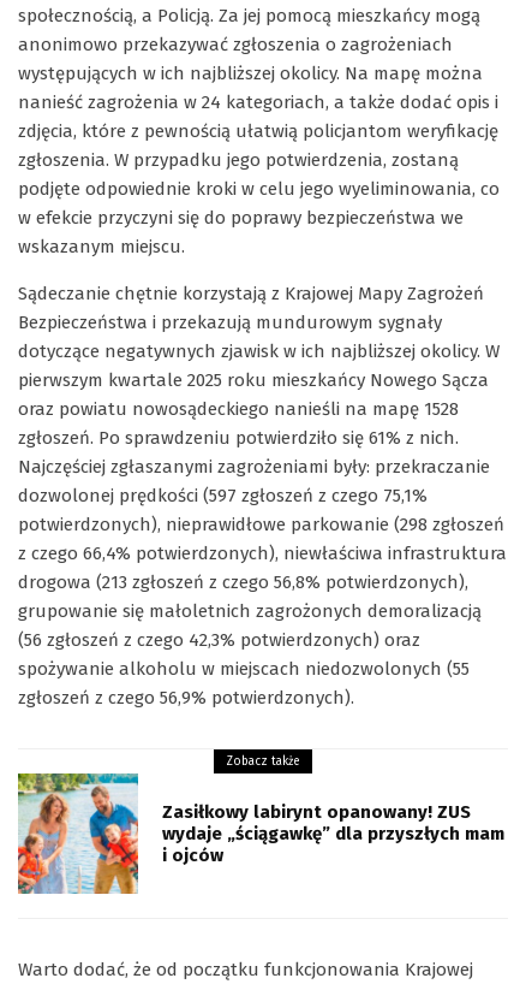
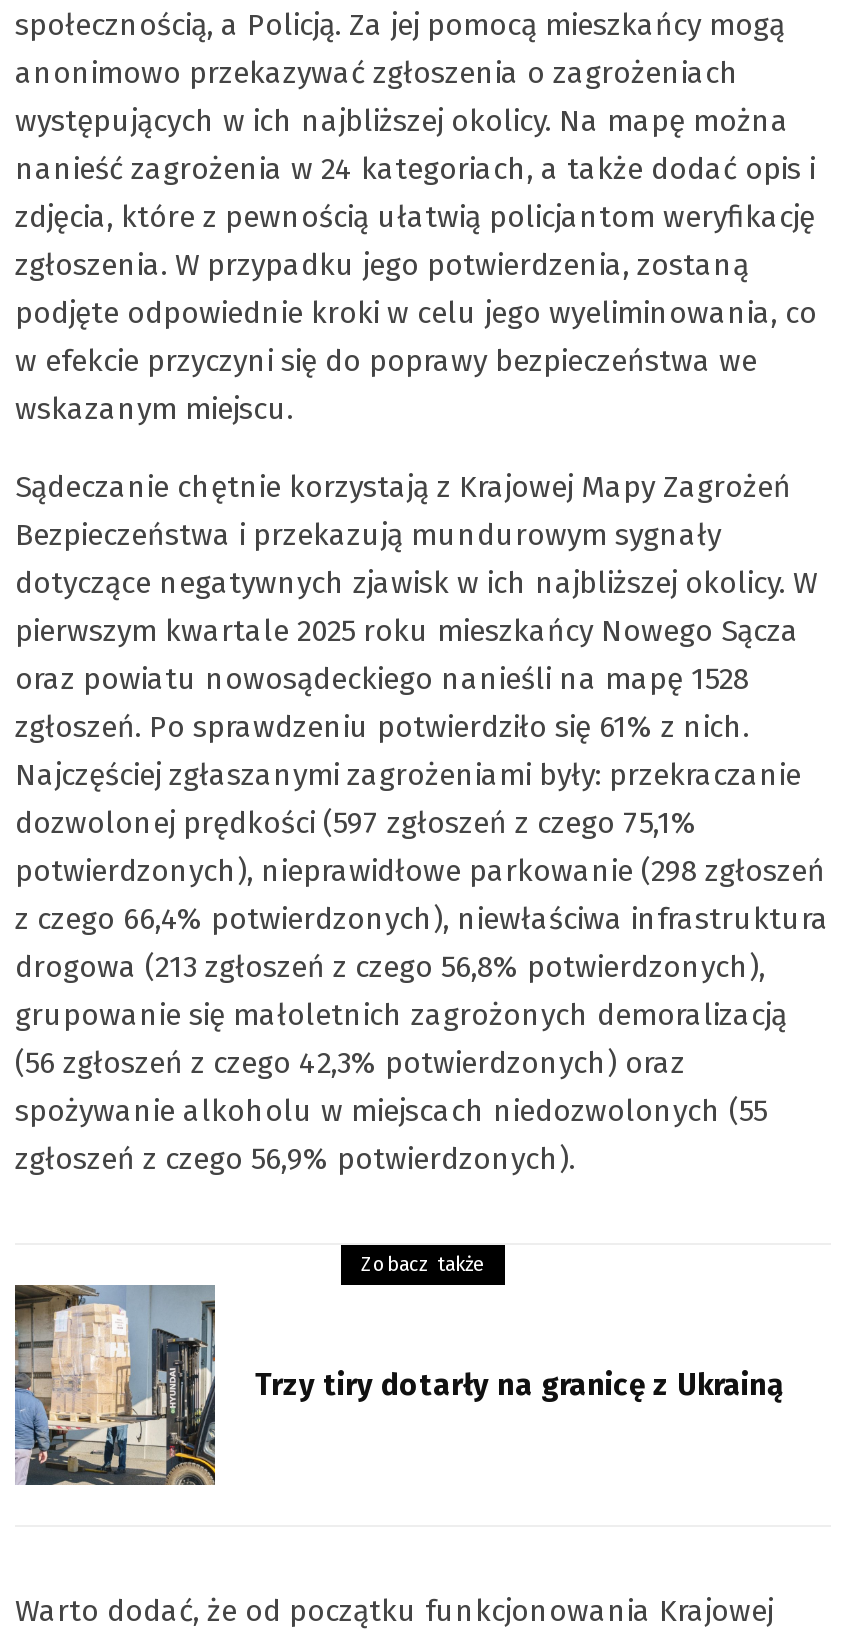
- [image]
- Zasiłkowy labirynt opanowany! ZUS
- wydaje „ściągawkę” dla przyszłych mam
- i ojców
+ [image]
+ Trzy tiry dotarły na granicę z Ukrainą
